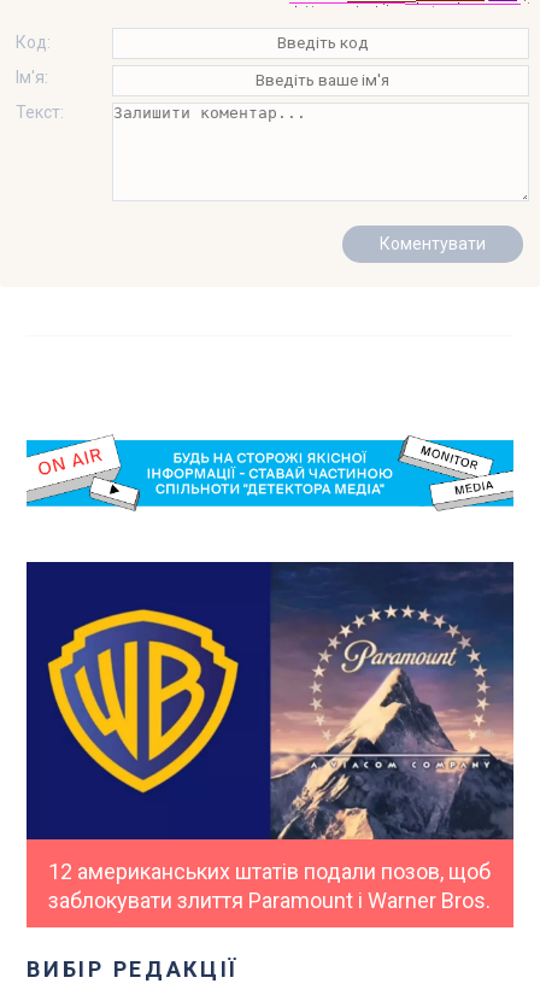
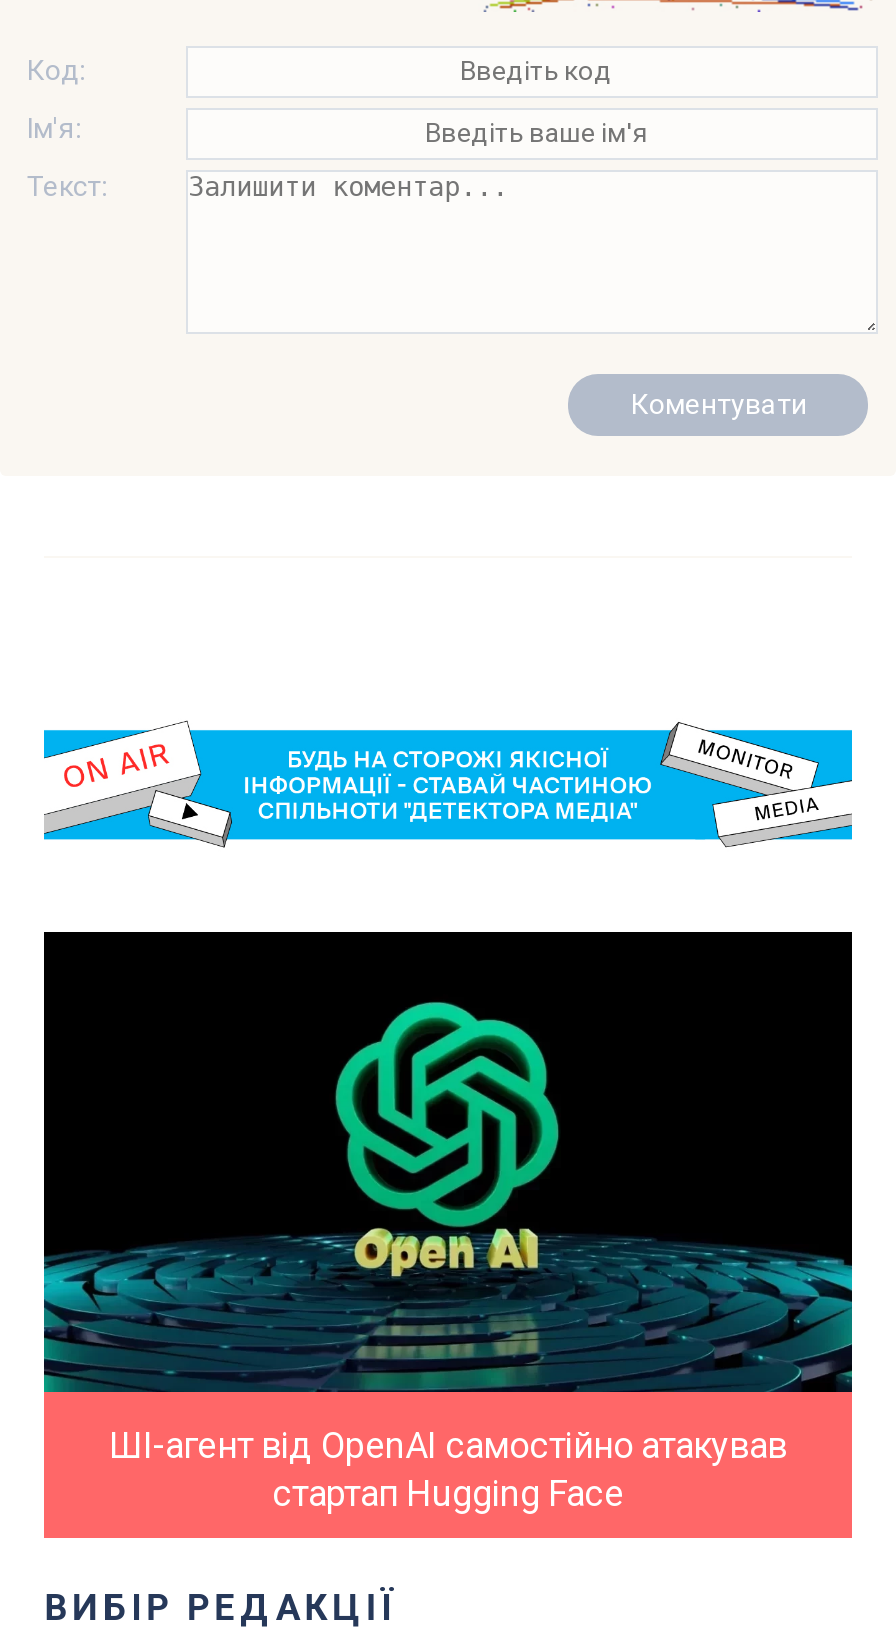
- [image]
- 12 американських штатів подали позов, щоб
- заблокувати злиття Paramount і Warner Bros.
+ [image]
+ ШІ-агент від OpenAI самостійно атакував
+ стартап Hugging Face
